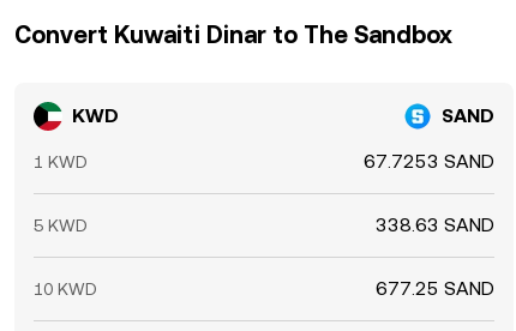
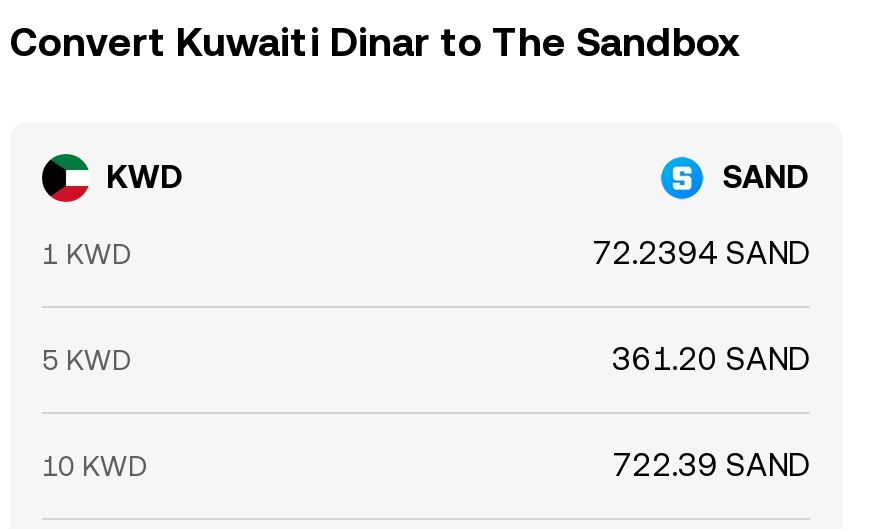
- 67.7253 SAND
+ 72.2394 SAND

- 338.63 SAND
+ 361.20 SAND

- 677.25 SAND
+ 722.39 SAND
